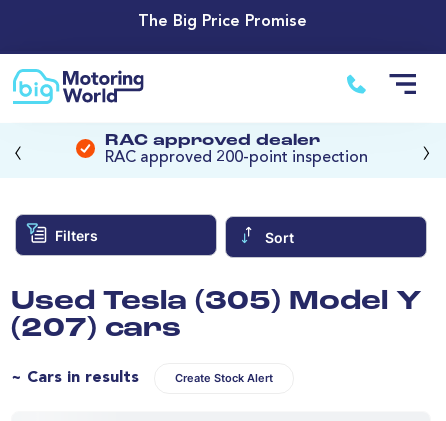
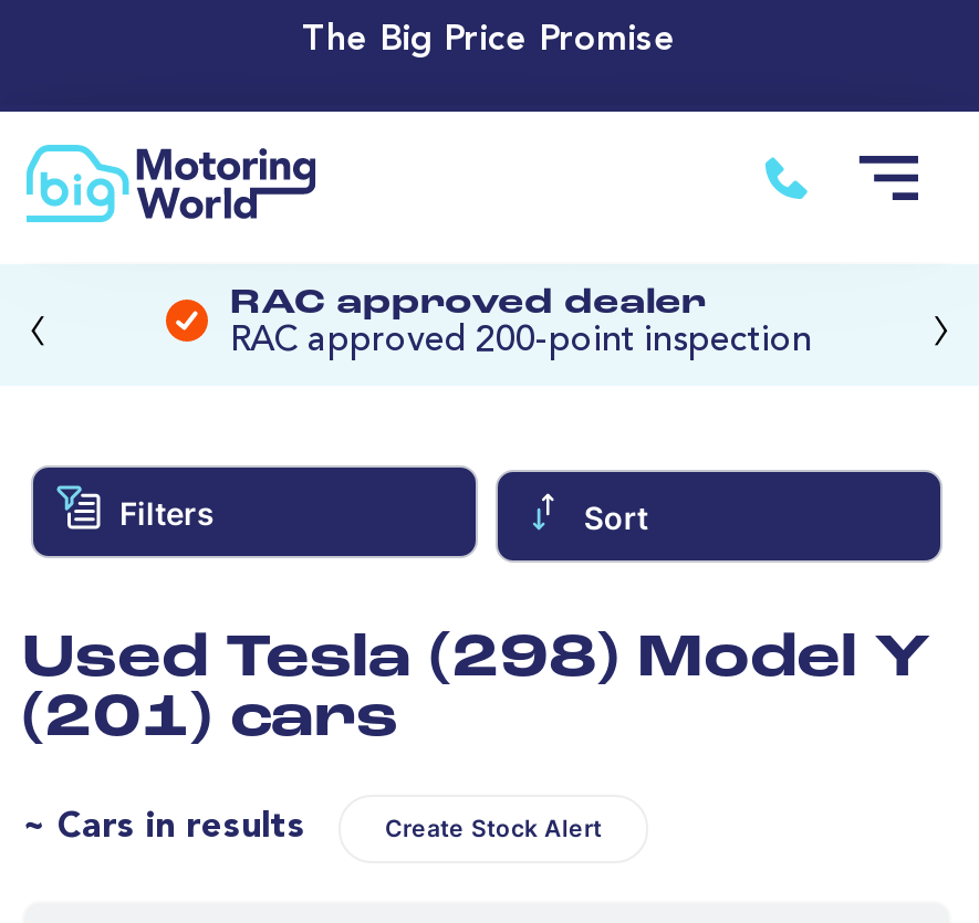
- Used Tesla (305) Model Y
+ Used Tesla (298) Model Y

- (207) cars
+ (201) cars
